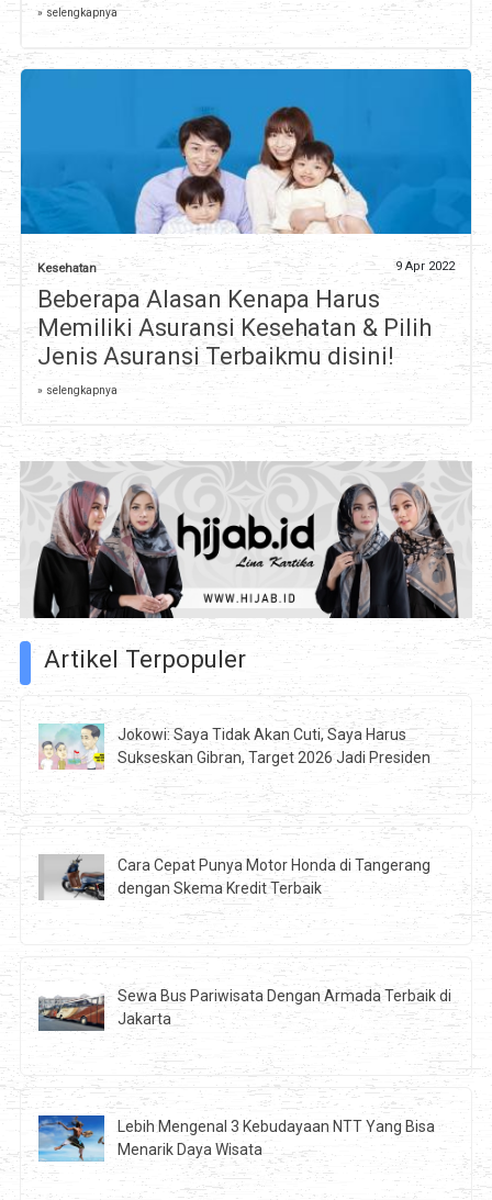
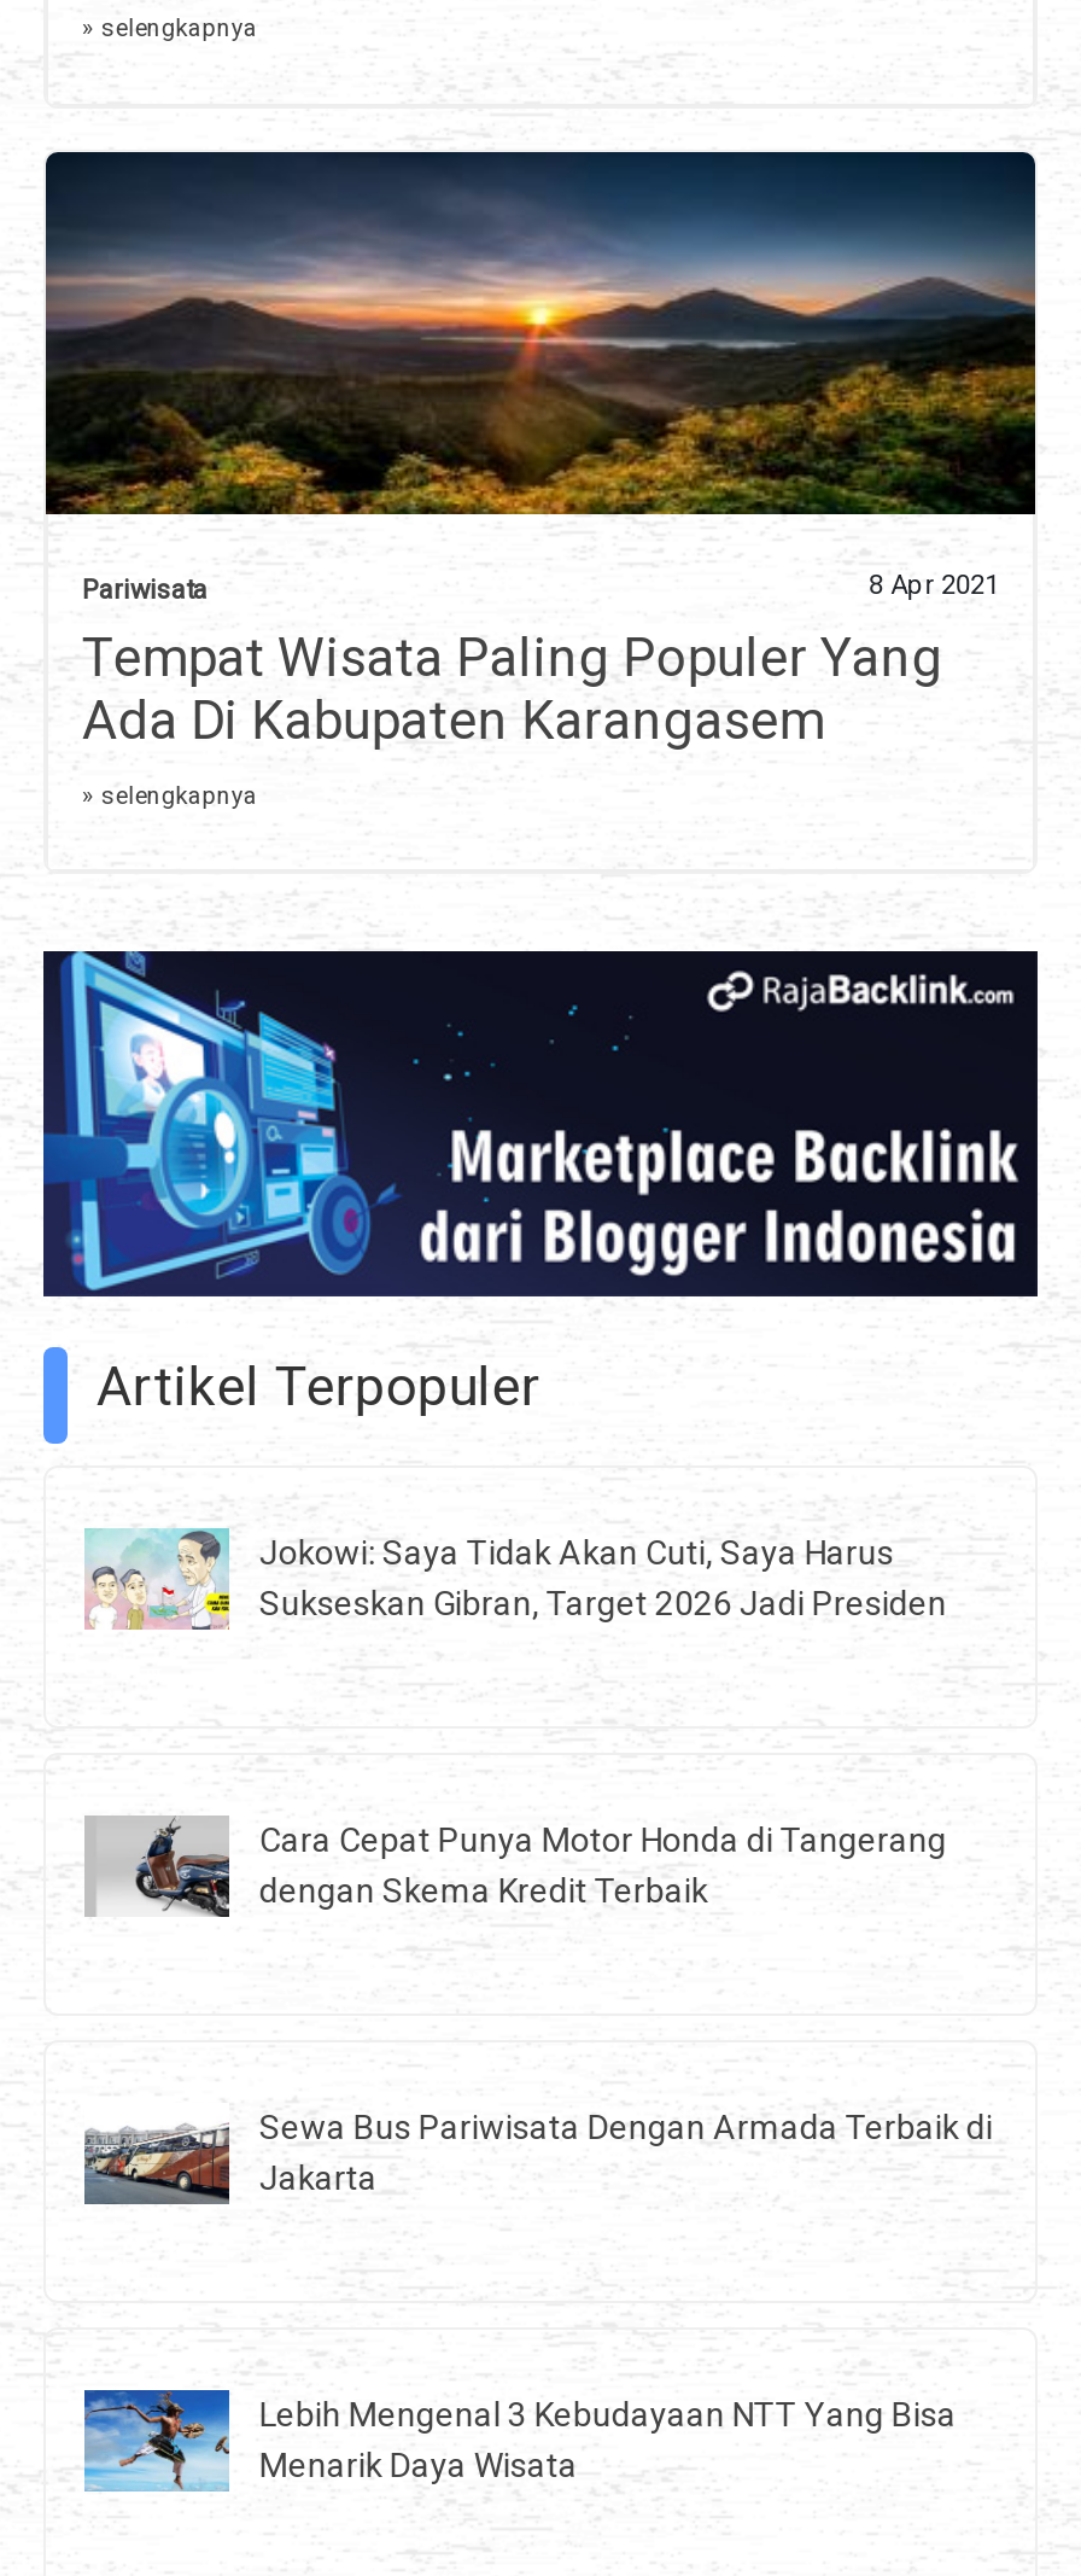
- [image]
- Kesehatan
- 9 Apr 2022
- Beberapa Alasan Kenapa Harus
- Memiliki Asuransi Kesehatan & Pilih
- Jenis Asuransi Terbaikmu disini!
+ [image]
+ Pariwisata
+ 8 Apr 2021
+ Tempat Wisata Paling Populer Yang
+ Ada Di Kabupaten Karangasem

- [image]
+ [image]
